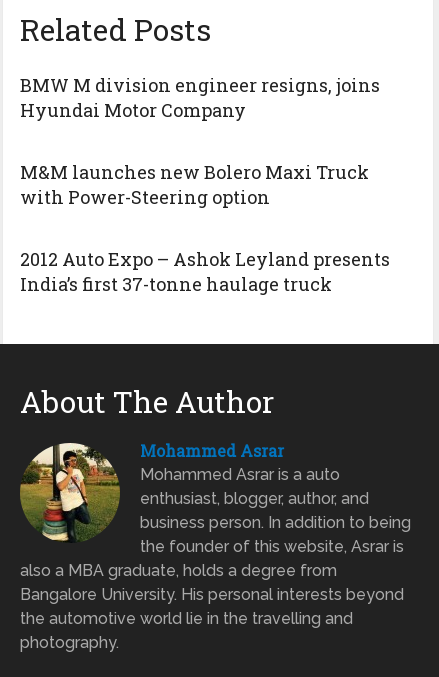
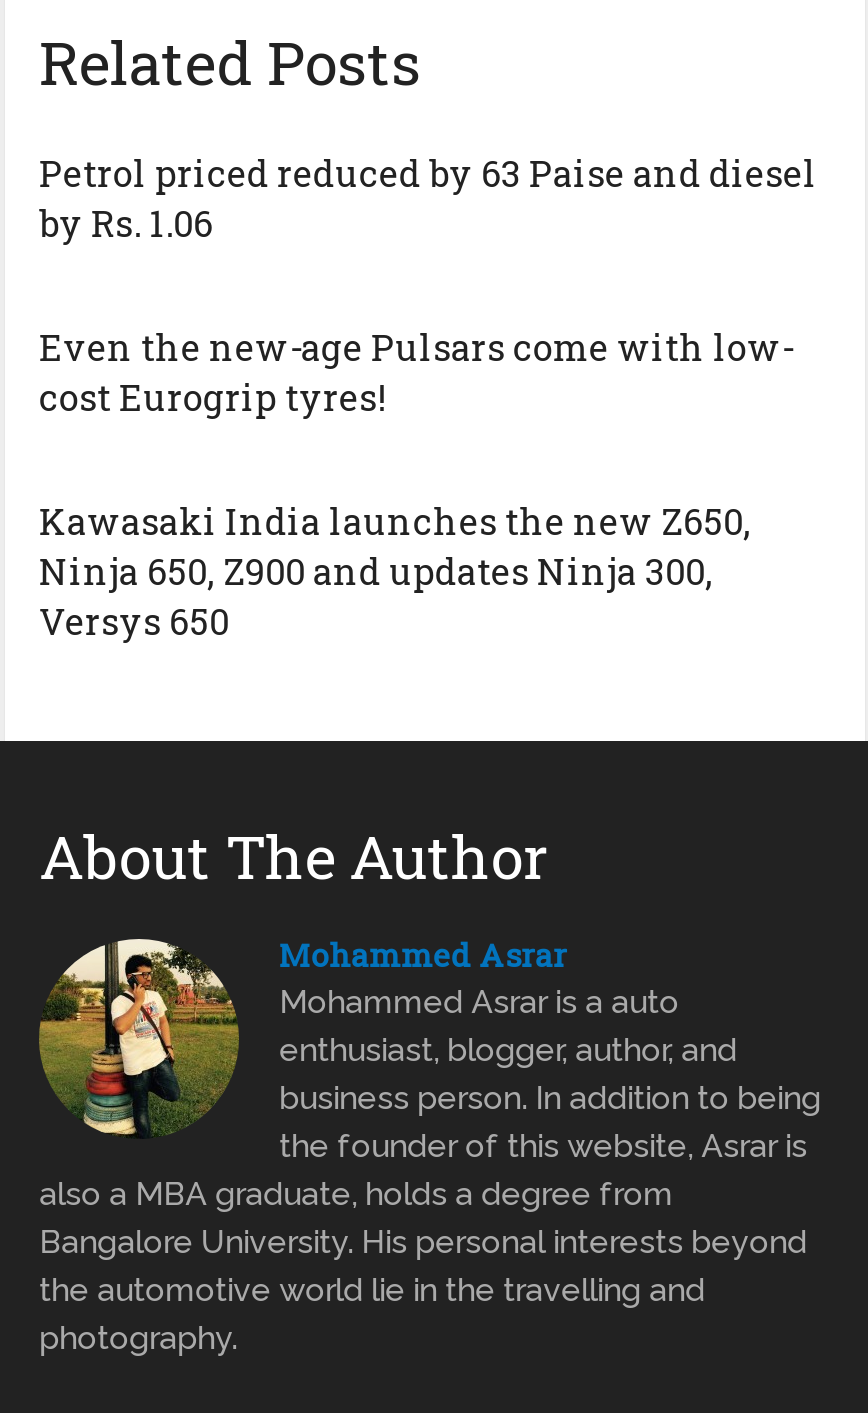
- BMW M division engineer resigns, joins
- Hyundai Motor Company
+ Petrol priced reduced by 63 Paise and diesel
+ by Rs. 1.06

- M&M launches new Bolero Maxi Truck
- with Power-Steering option
+ Even the new-age Pulsars come with low-
+ cost Eurogrip tyres!

- 2012 Auto Expo – Ashok Leyland presents
- India’s first 37-tonne haulage truck
+ Kawasaki India launches the new Z650,
+ Ninja 650, Z900 and updates Ninja 300,
+ Versys 650
